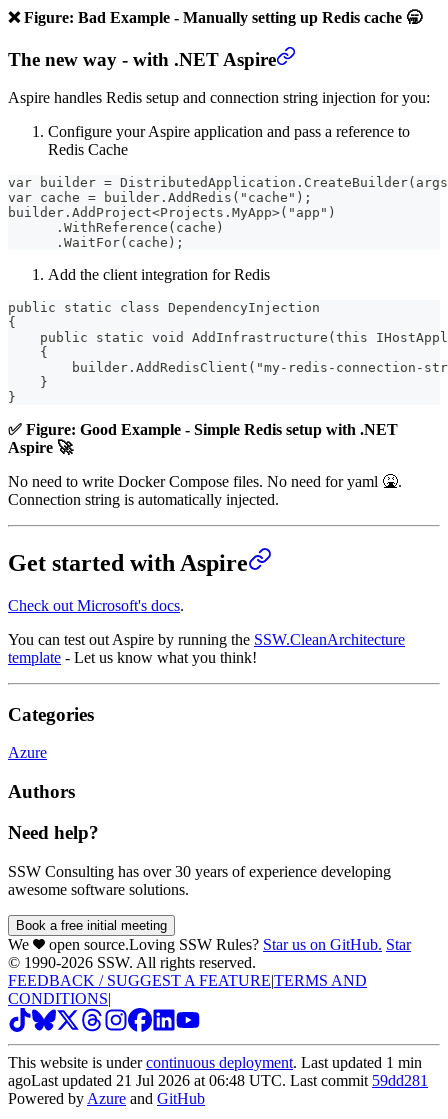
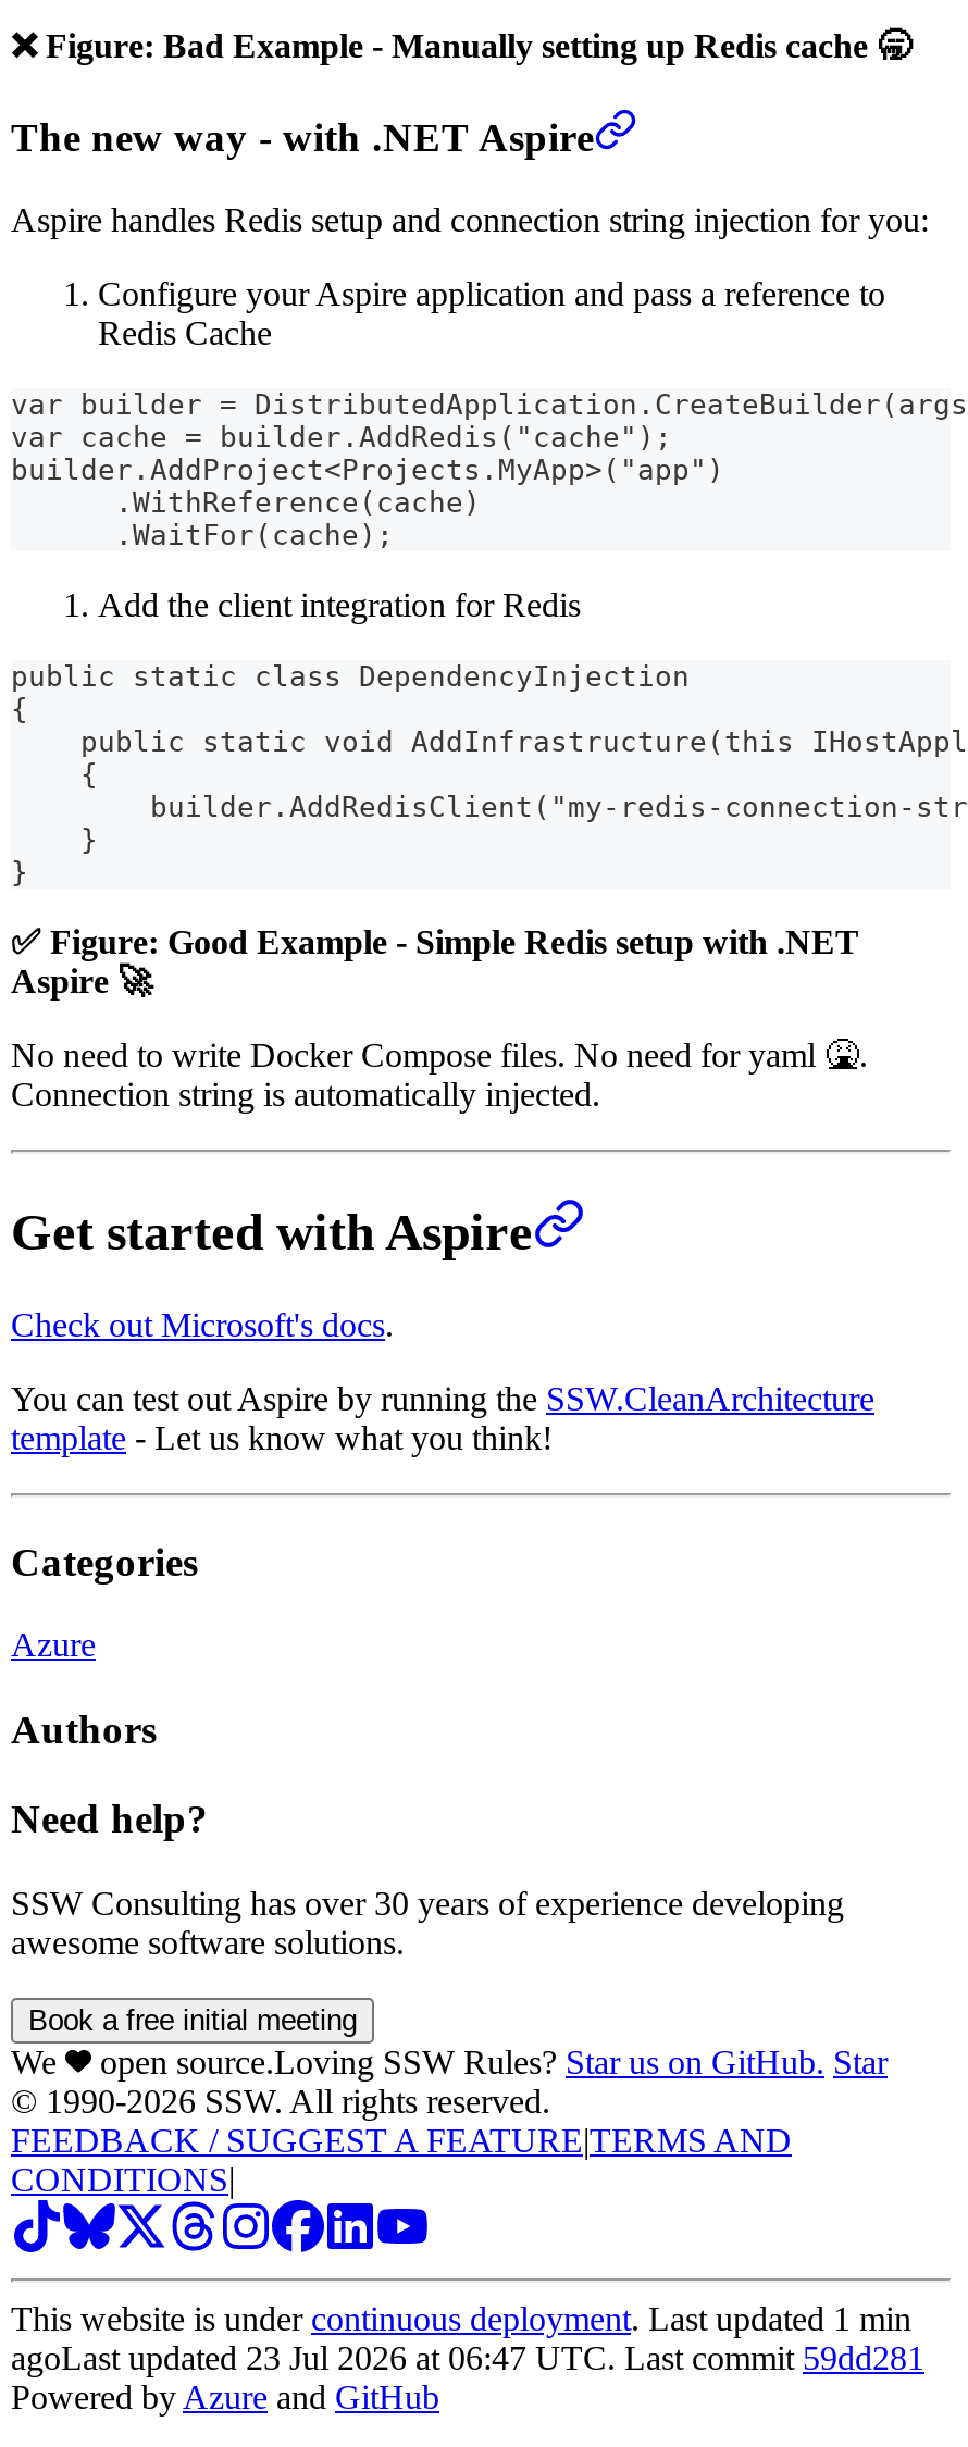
- agoLast updated 21 Jul 2026 at 06:48 UTC. Last commit 59dd281
+ agoLast updated 23 Jul 2026 at 06:47 UTC. Last commit 59dd281
